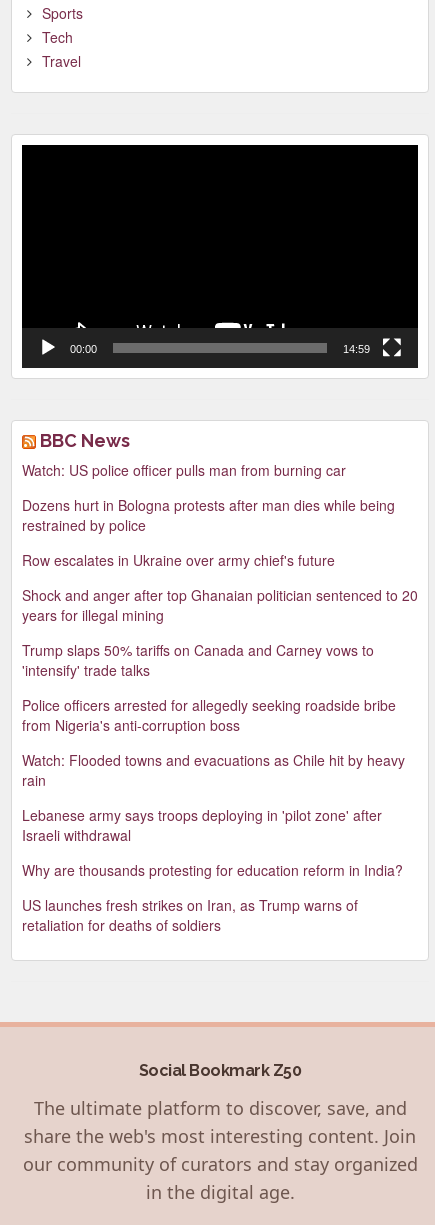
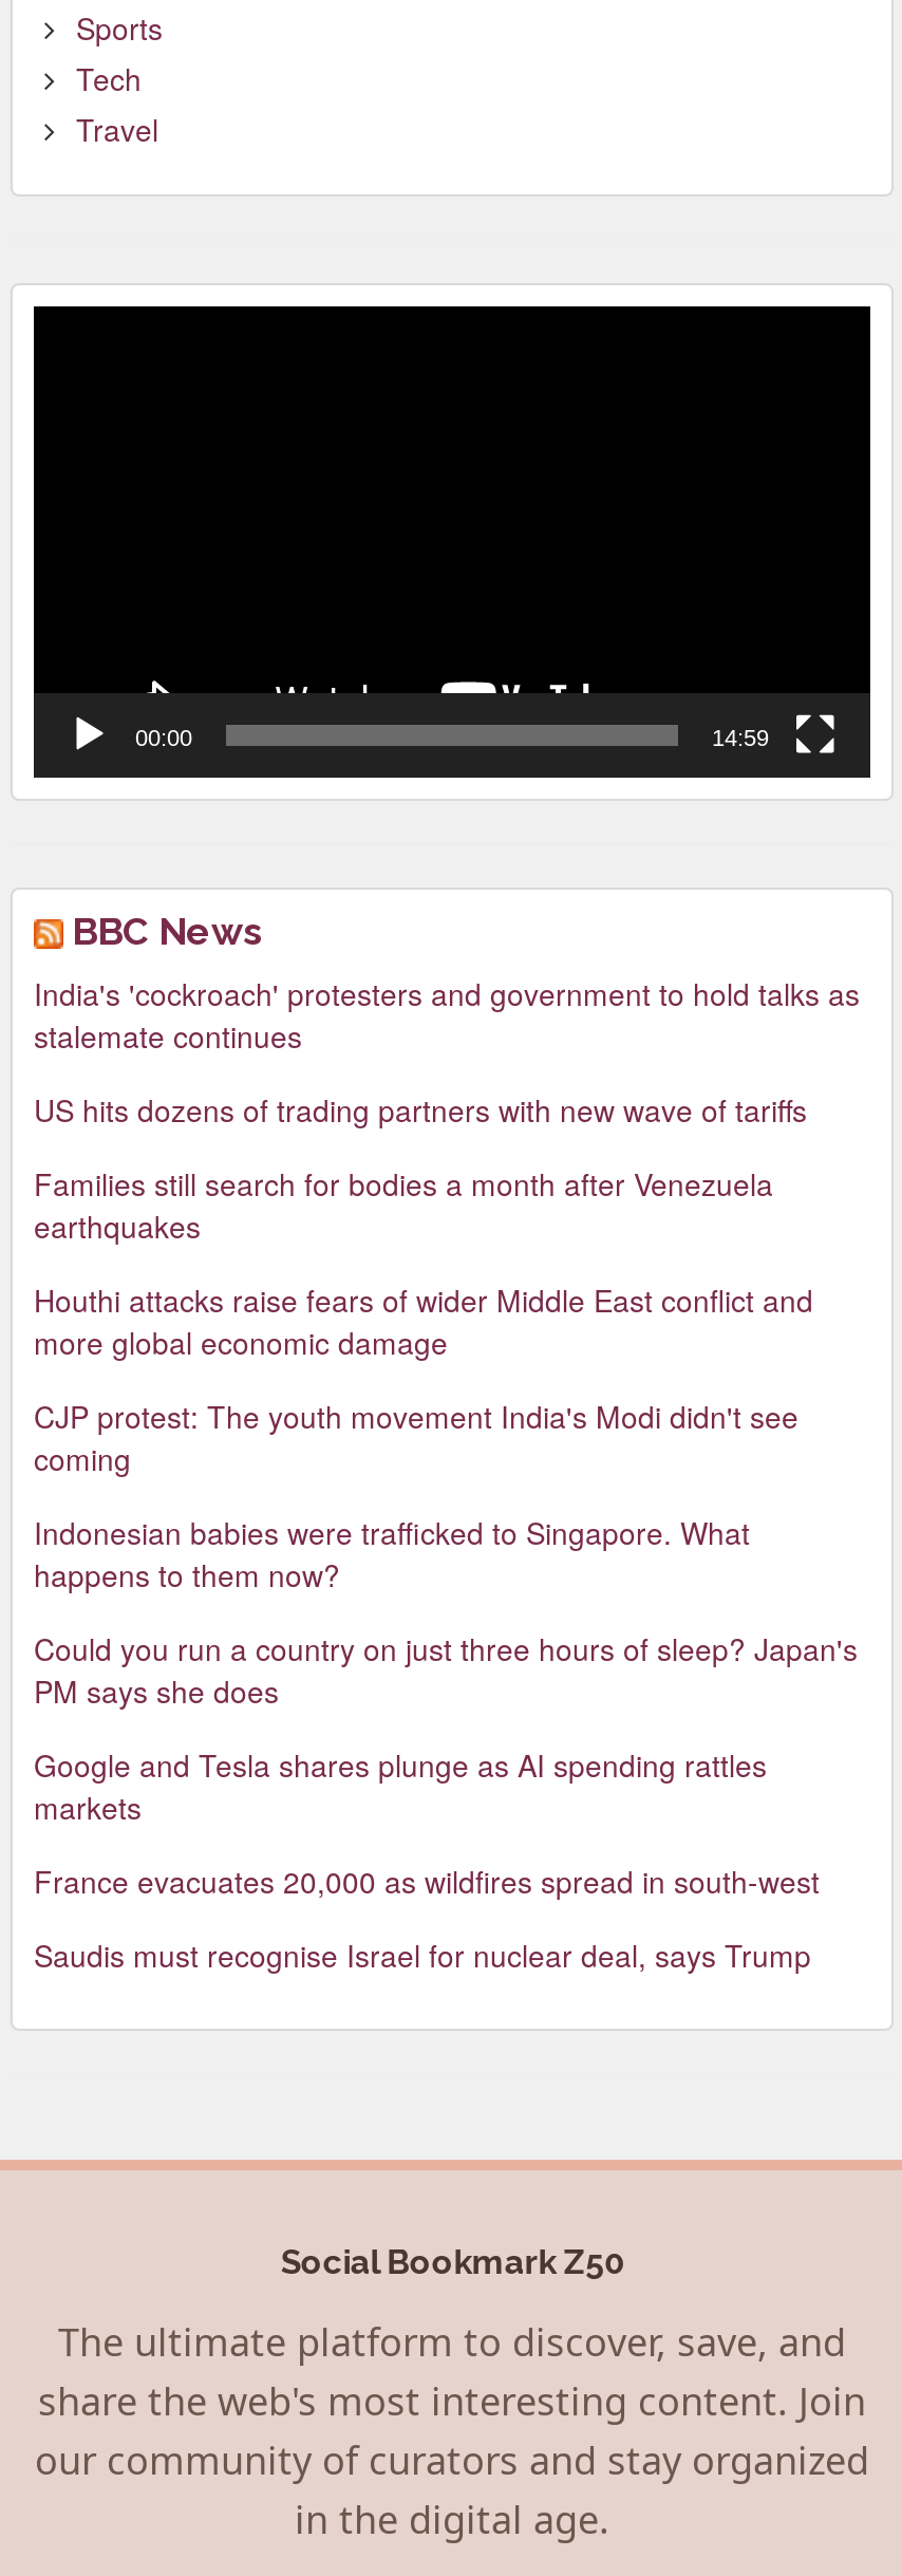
- Watch: US police officer pulls man from burning car
+ India's 'cockroach' protesters and government to hold talks as
+ stalemate continues

- Dozens hurt in Bologna protests after man dies while being
- restrained by police
+ US hits dozens of trading partners with new wave of tariffs

- Row escalates in Ukraine over army chief's future
+ Families still search for bodies a month after Venezuela
+ earthquakes

- Shock and anger after top Ghanaian politician sentenced to 20
- years for illegal mining
+ Houthi attacks raise fears of wider Middle East conflict and
+ more global economic damage

- Trump slaps 50% tariffs on Canada and Carney vows to
- 'intensify' trade talks
+ CJP protest: The youth movement India's Modi didn't see
+ coming

- Police officers arrested for allegedly seeking roadside bribe
- from Nigeria's anti-corruption boss
+ Indonesian babies were trafficked to Singapore. What
+ happens to them now?

- Watch: Flooded towns and evacuations as Chile hit by heavy
- rain
+ Could you run a country on just three hours of sleep? Japan's
+ PM says she does

- Lebanese army says troops deploying in 'pilot zone' after
- Israeli withdrawal
+ Google and Tesla shares plunge as AI spending rattles
+ markets

- Why are thousands protesting for education reform in India?
+ France evacuates 20,000 as wildfires spread in south-west

- US launches fresh strikes on Iran, as Trump warns of
- retaliation for deaths of soldiers
+ Saudis must recognise Israel for nuclear deal, says Trump
